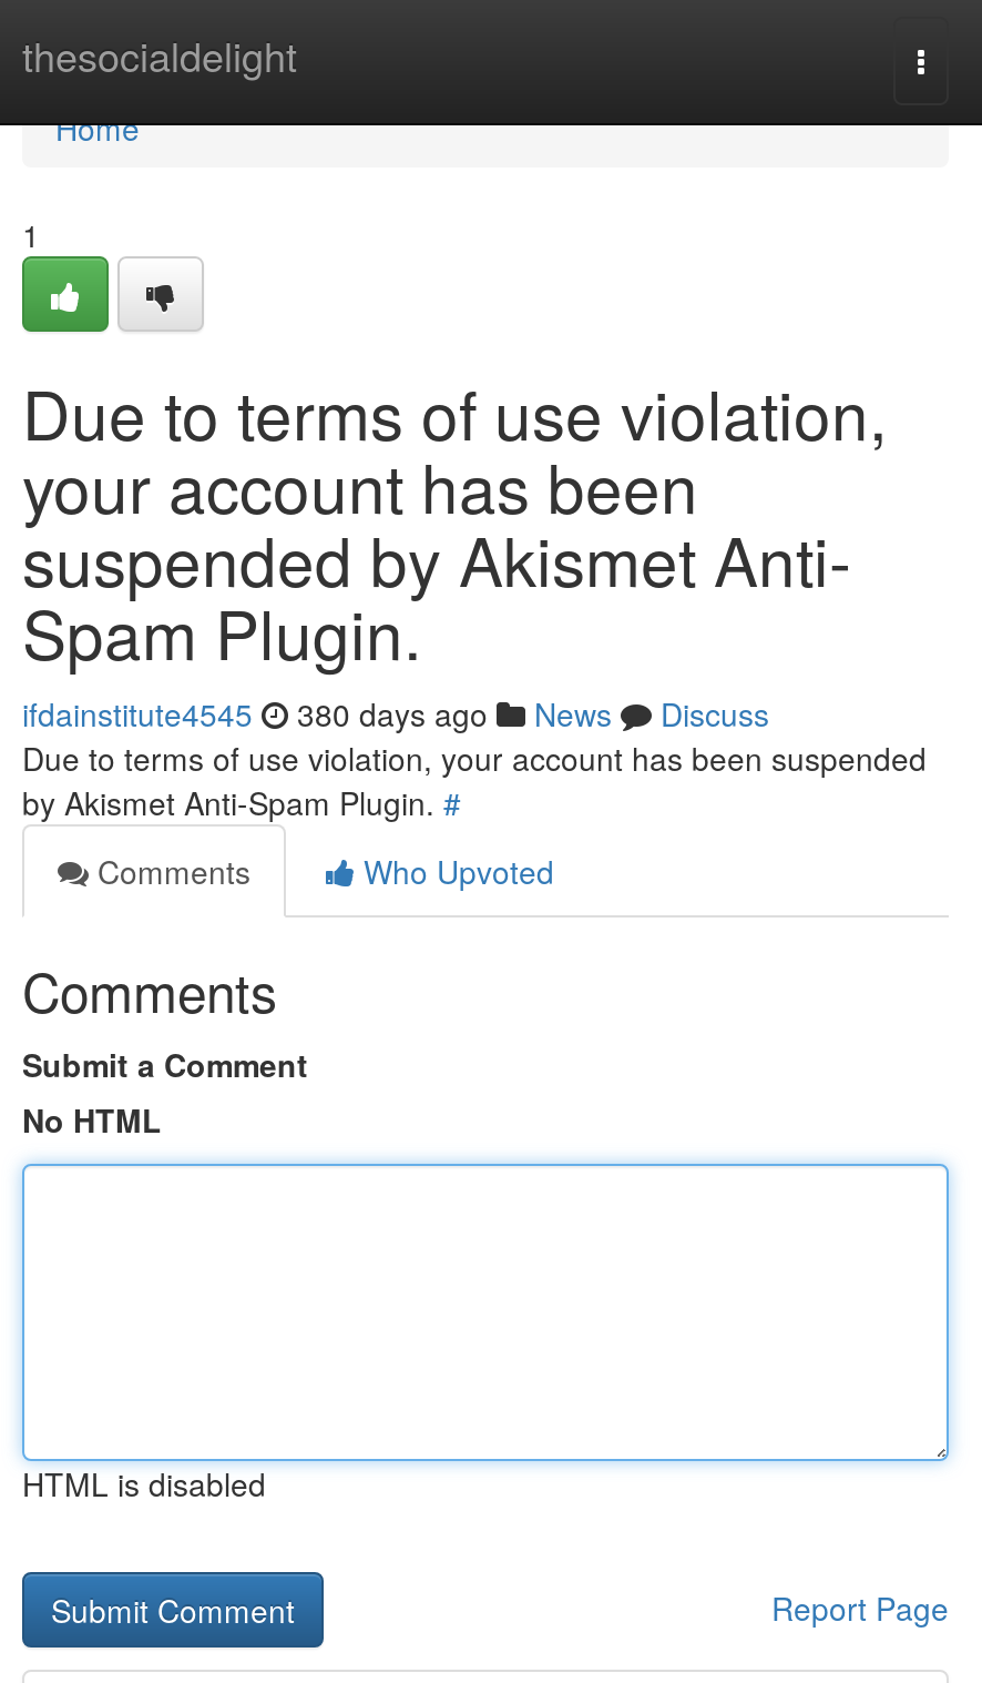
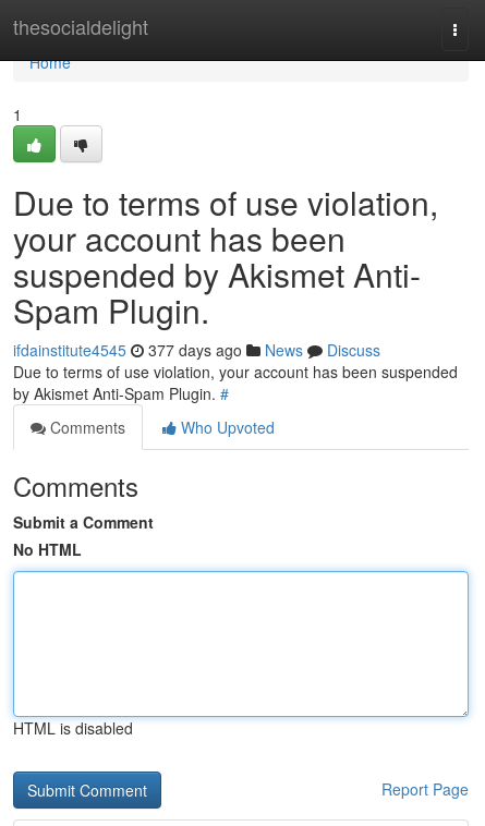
- ifdainstitute4545 380 days ago News Discuss
+ ifdainstitute4545 377 days ago News Discuss
